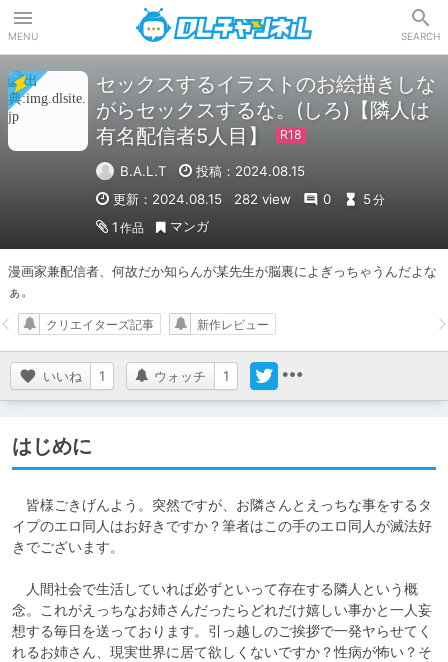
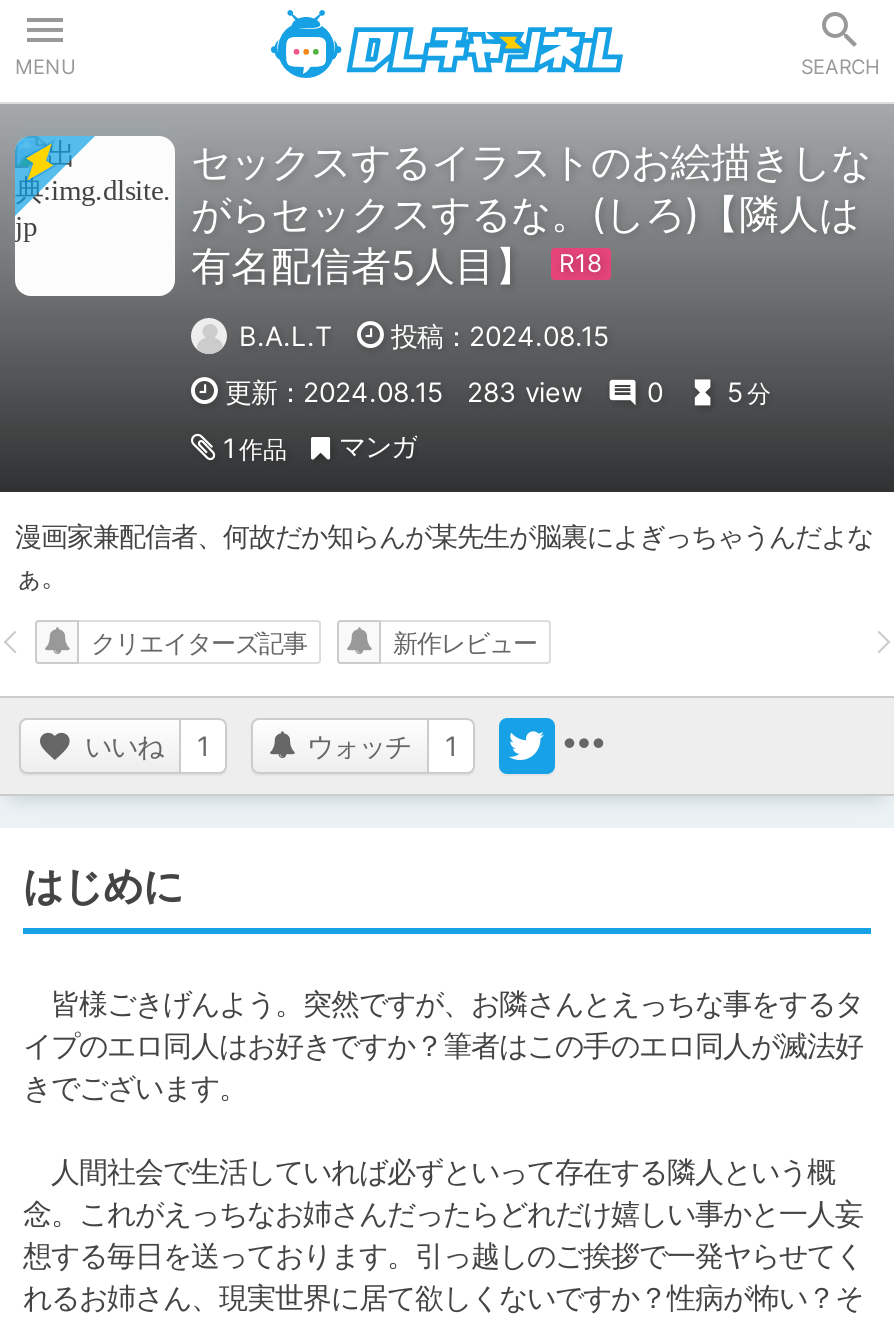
- 更新：2024.08.15 282 view 0 5 分
+ 更新：2024.08.15 283 view 0 5 分
